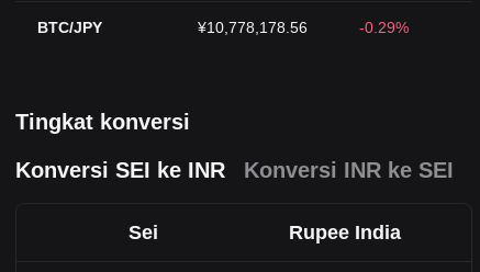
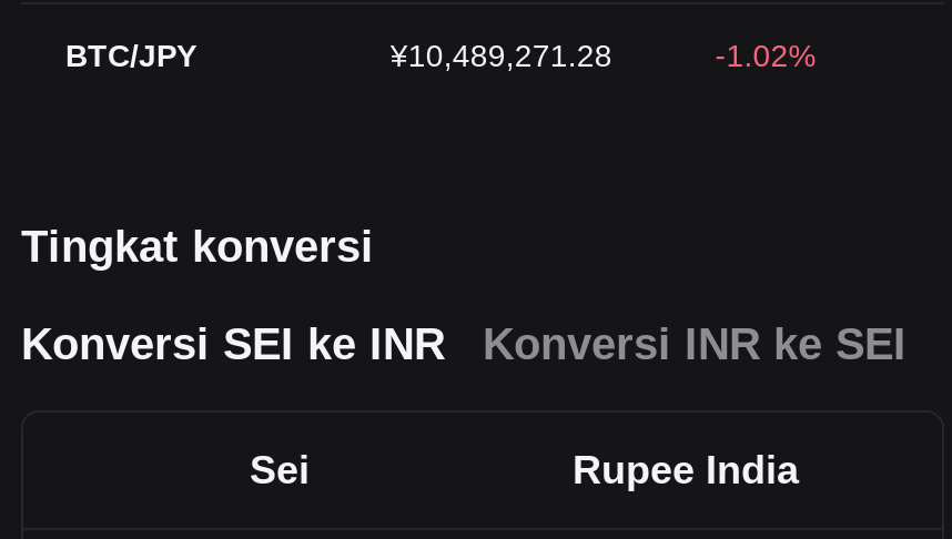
- ¥10,778,178.56
+ ¥10,489,271.28

- -0.29%
+ -1.02%
